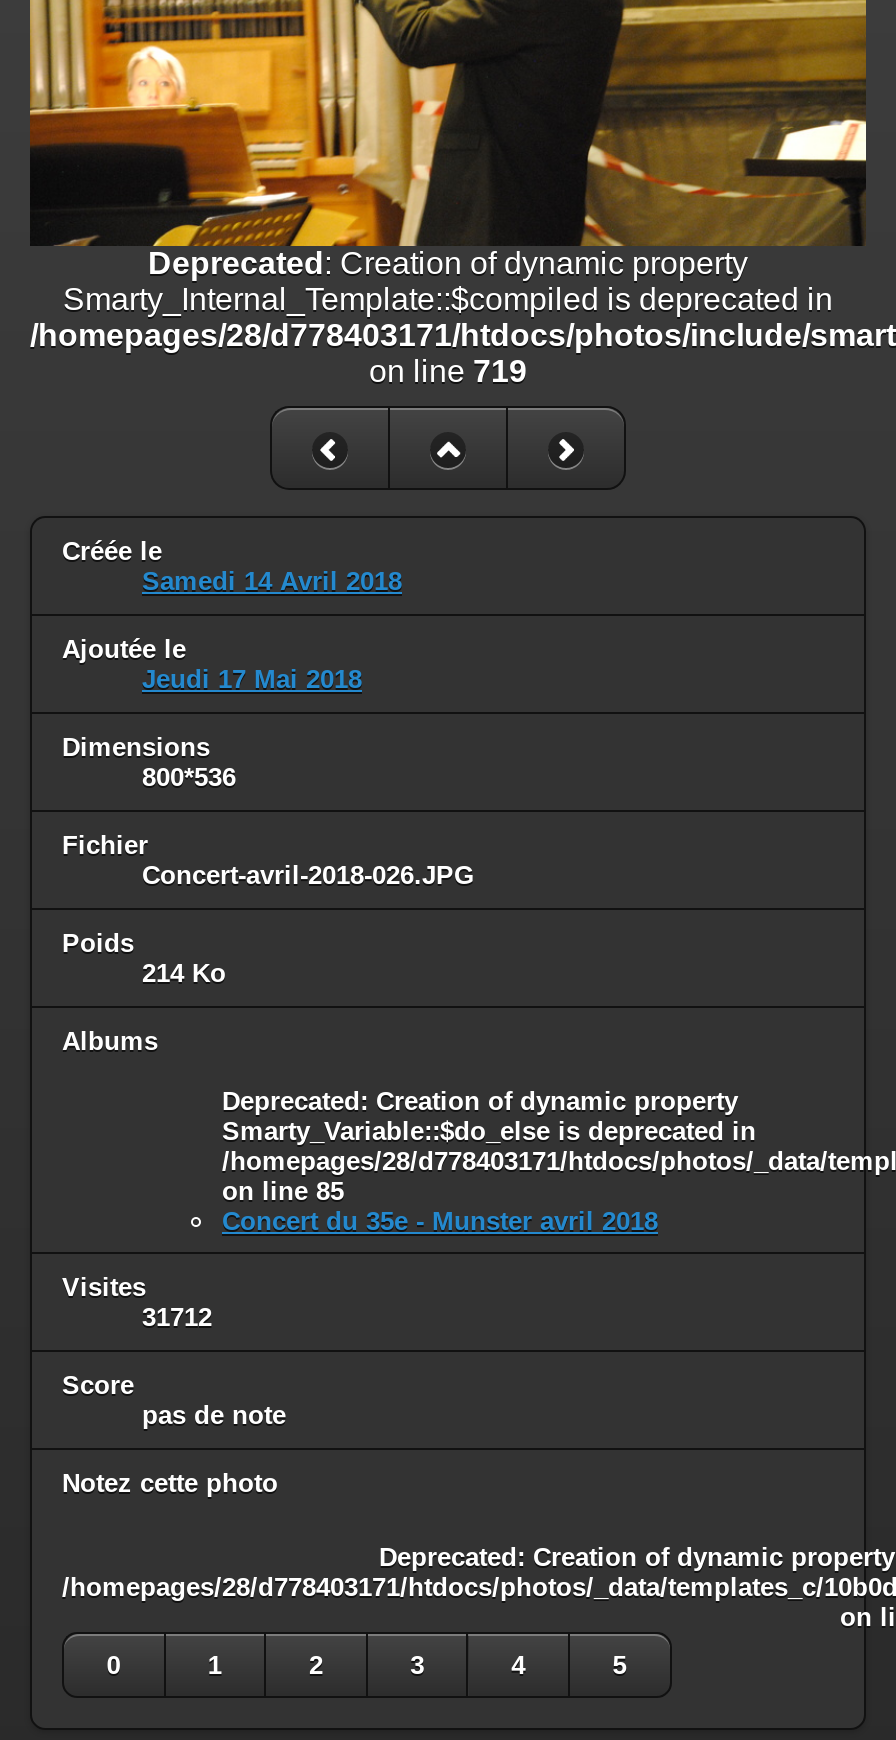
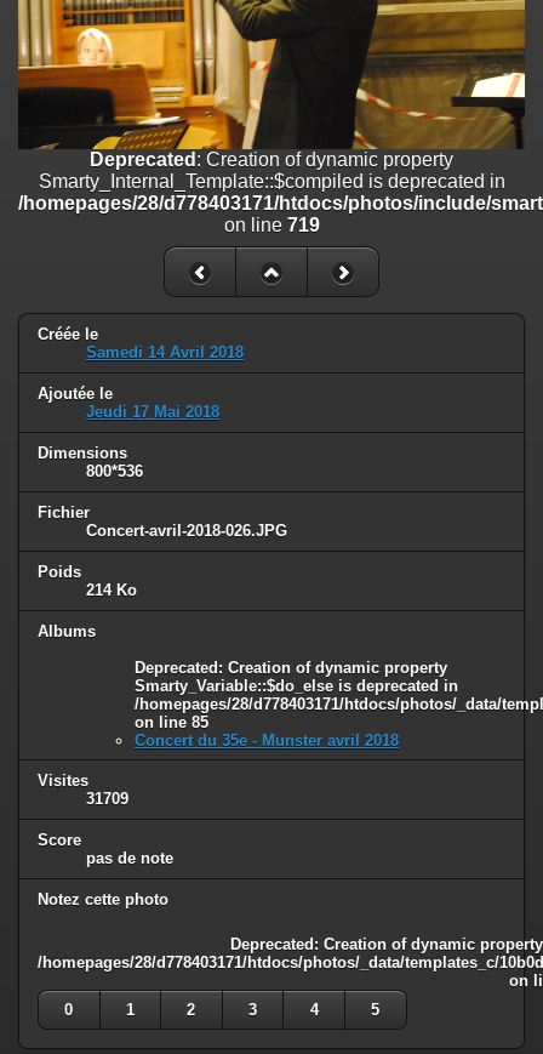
- 31712
+ 31709
